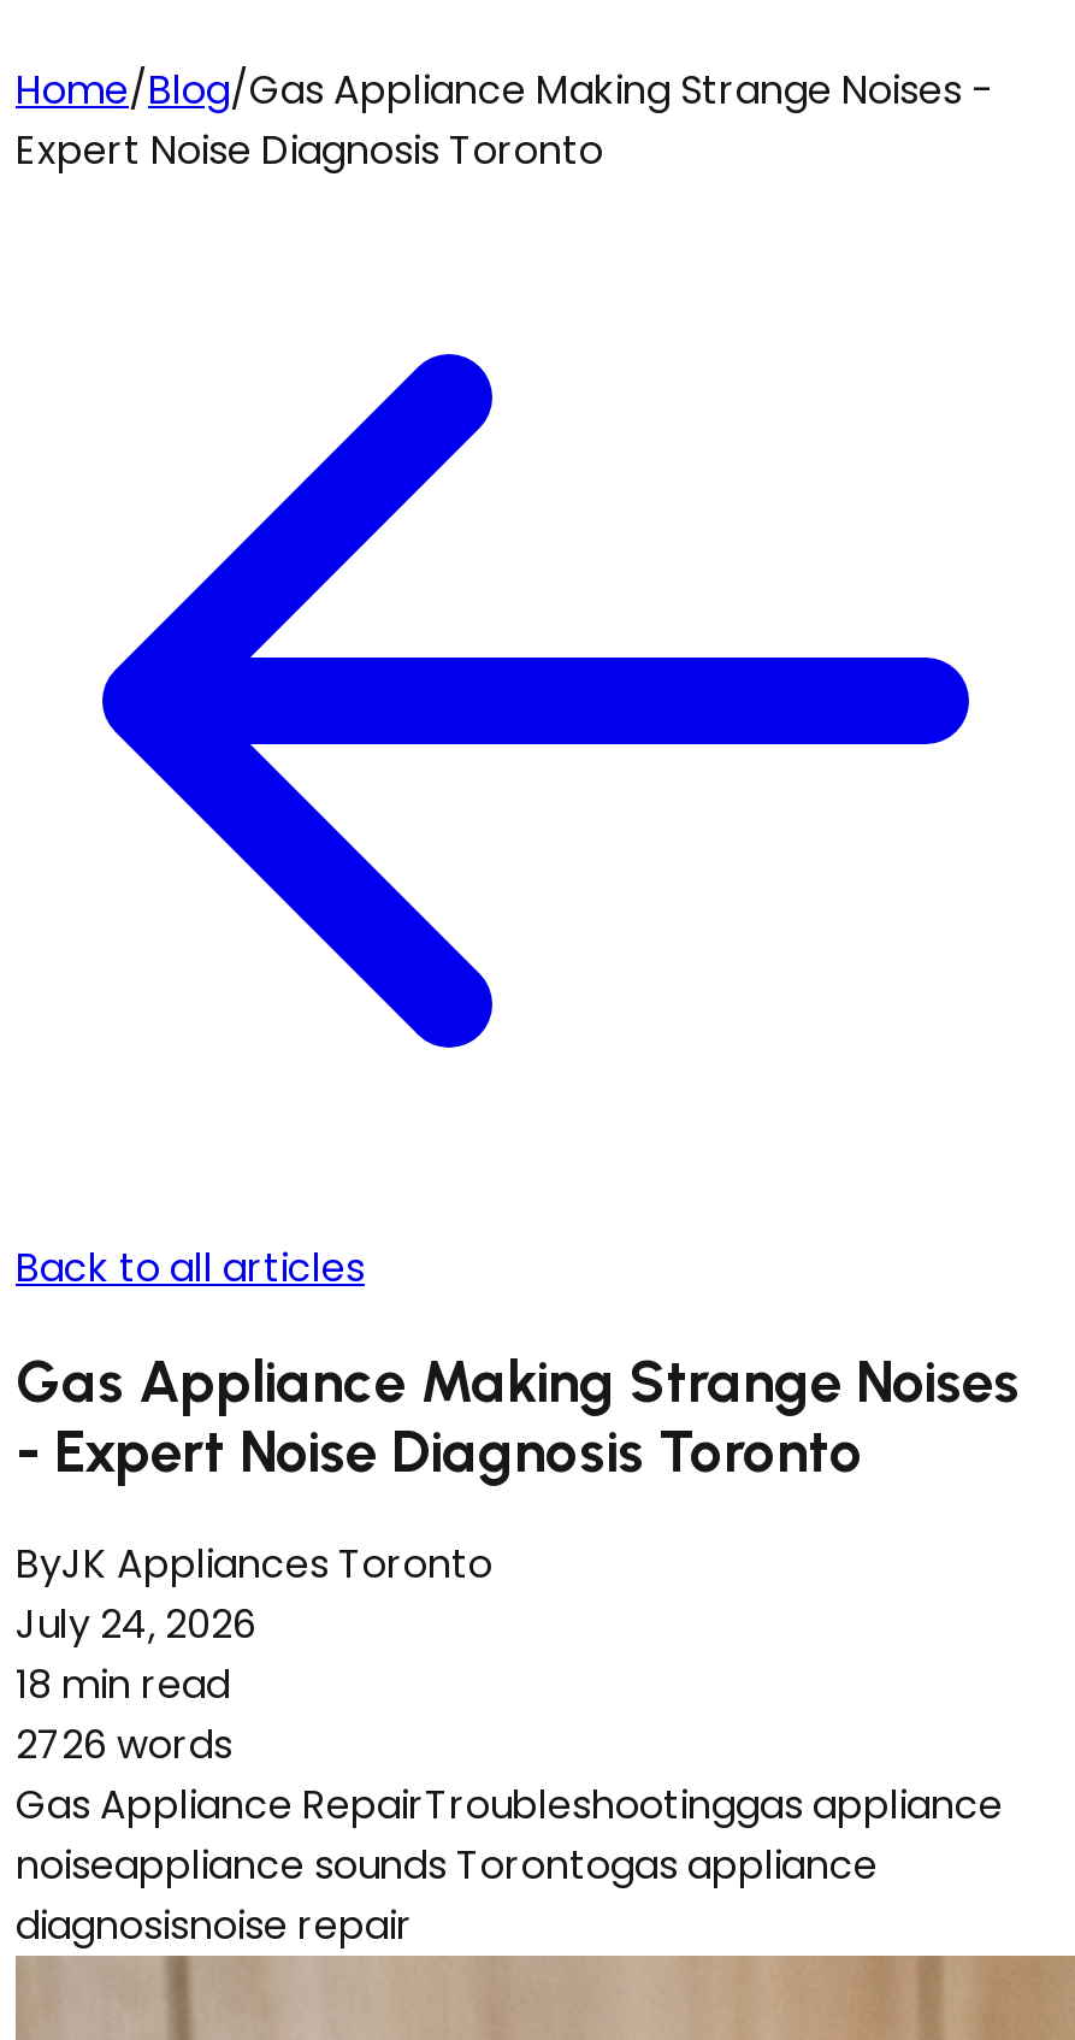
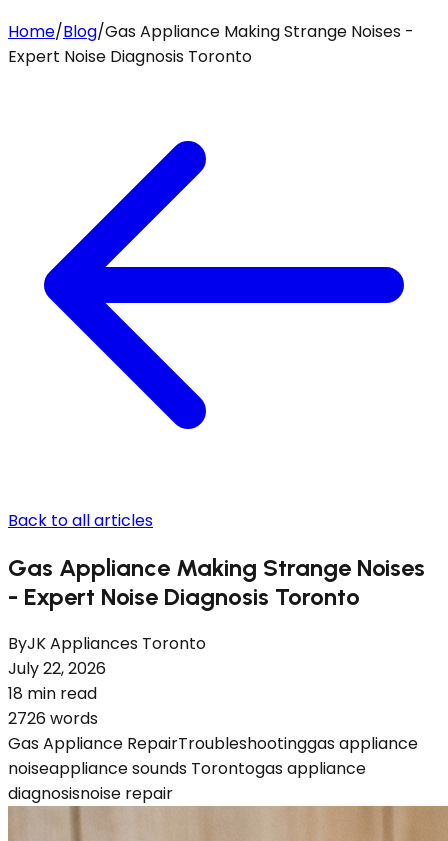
- July 24, 2026
+ July 22, 2026
